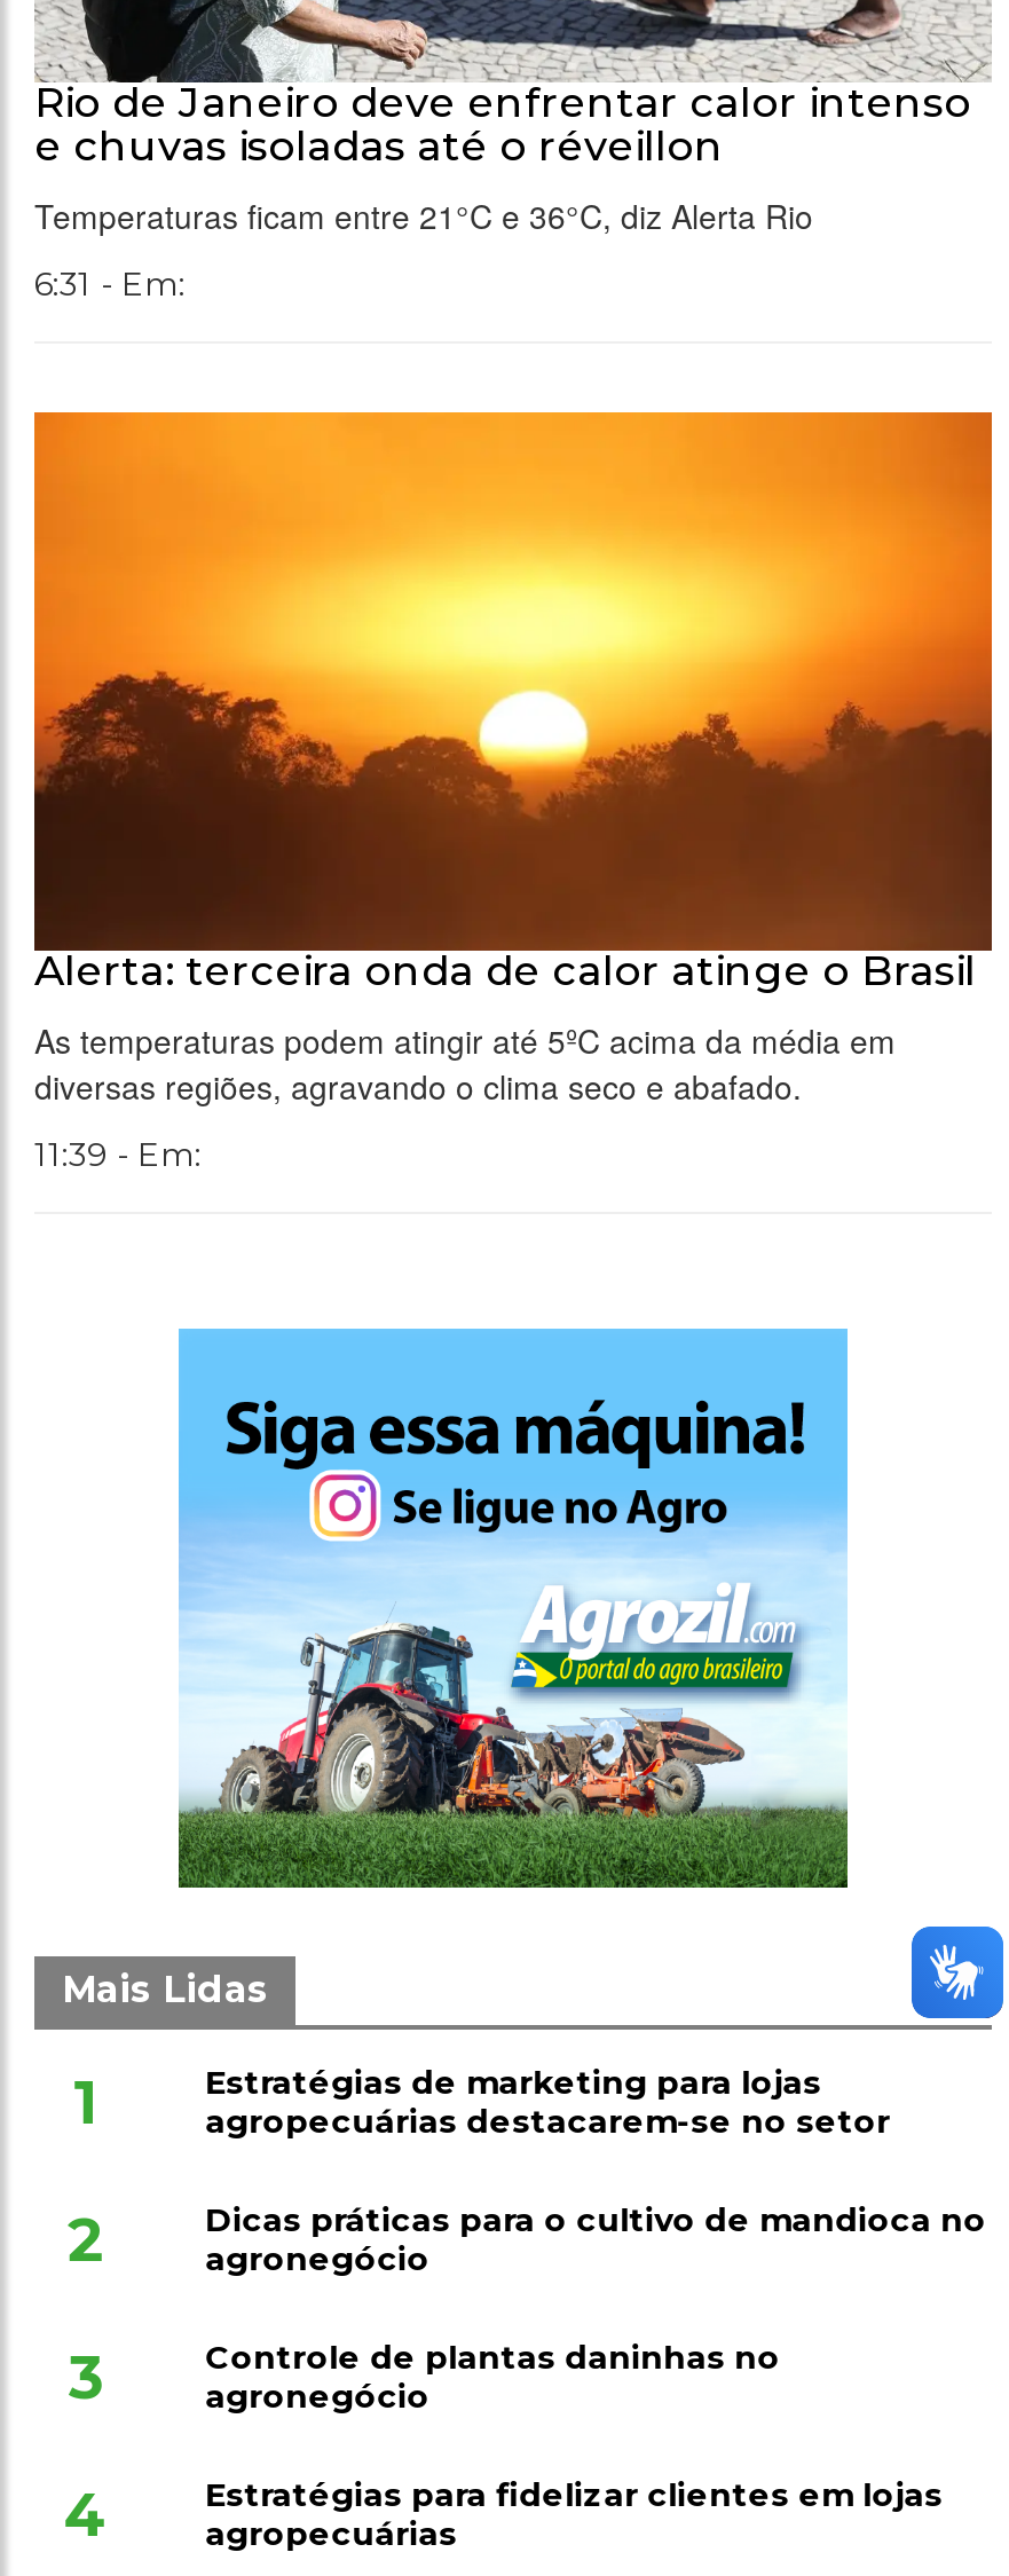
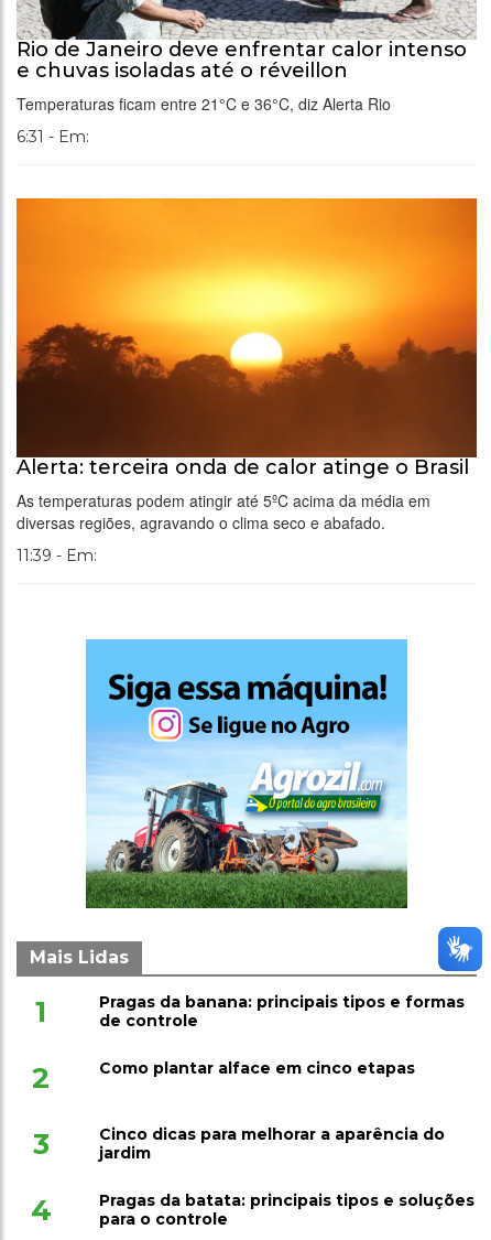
- Estratégias de marketing para lojas
- agropecuárias destacarem-se no setor
+ Pragas da banana: principais tipos e formas
+ de controle

- Dicas práticas para o cultivo de mandioca no
- agronegócio
+ Como plantar alface em cinco etapas

- Controle de plantas daninhas no
- agronegócio
+ Cinco dicas para melhorar a aparência do
+ jardim

- Estratégias para fidelizar clientes em lojas
- agropecuárias
+ Pragas da batata: principais tipos e soluções
+ para o controle
